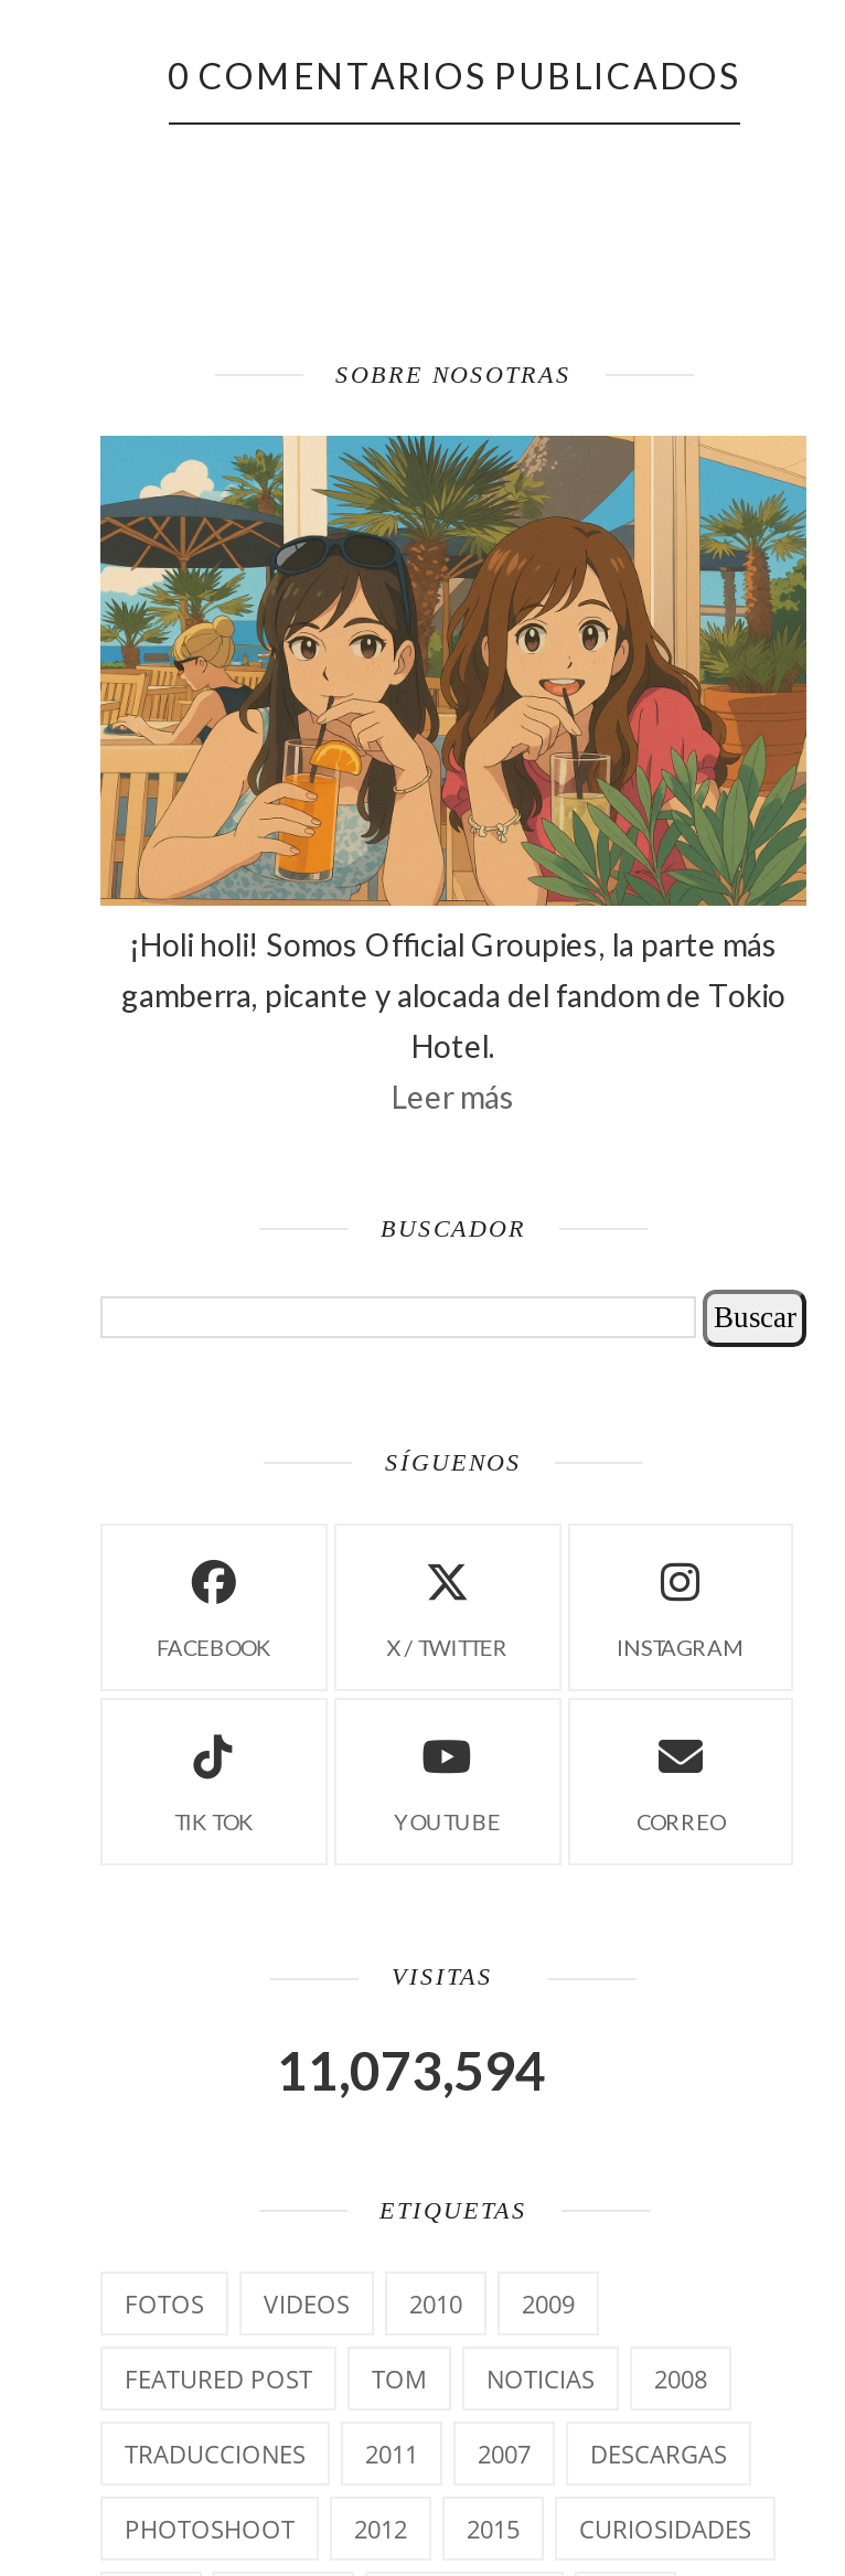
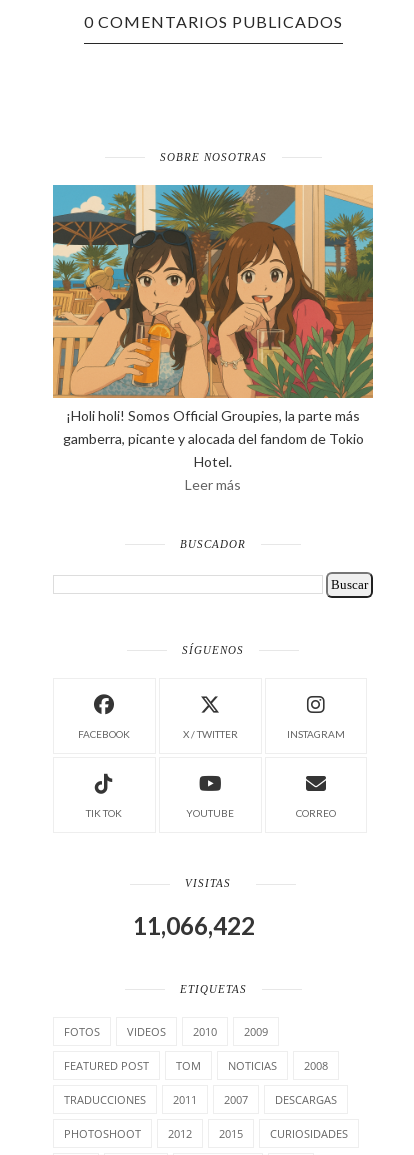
- 11,073,594
+ 11,066,422
